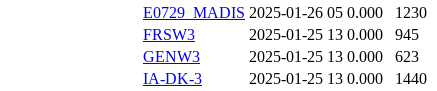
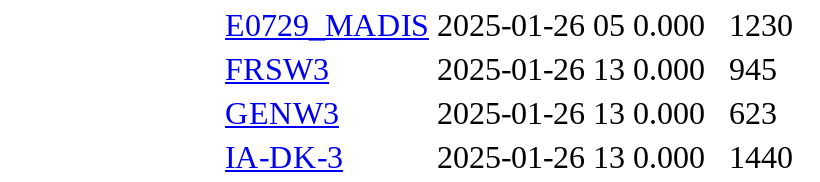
- 2025-01-25 13 0.000 945
+ 2025-01-26 13 0.000 945

- 2025-01-25 13 0.000 623
+ 2025-01-26 13 0.000 623

- 2025-01-25 13 0.000 1440
+ 2025-01-26 13 0.000 1440
